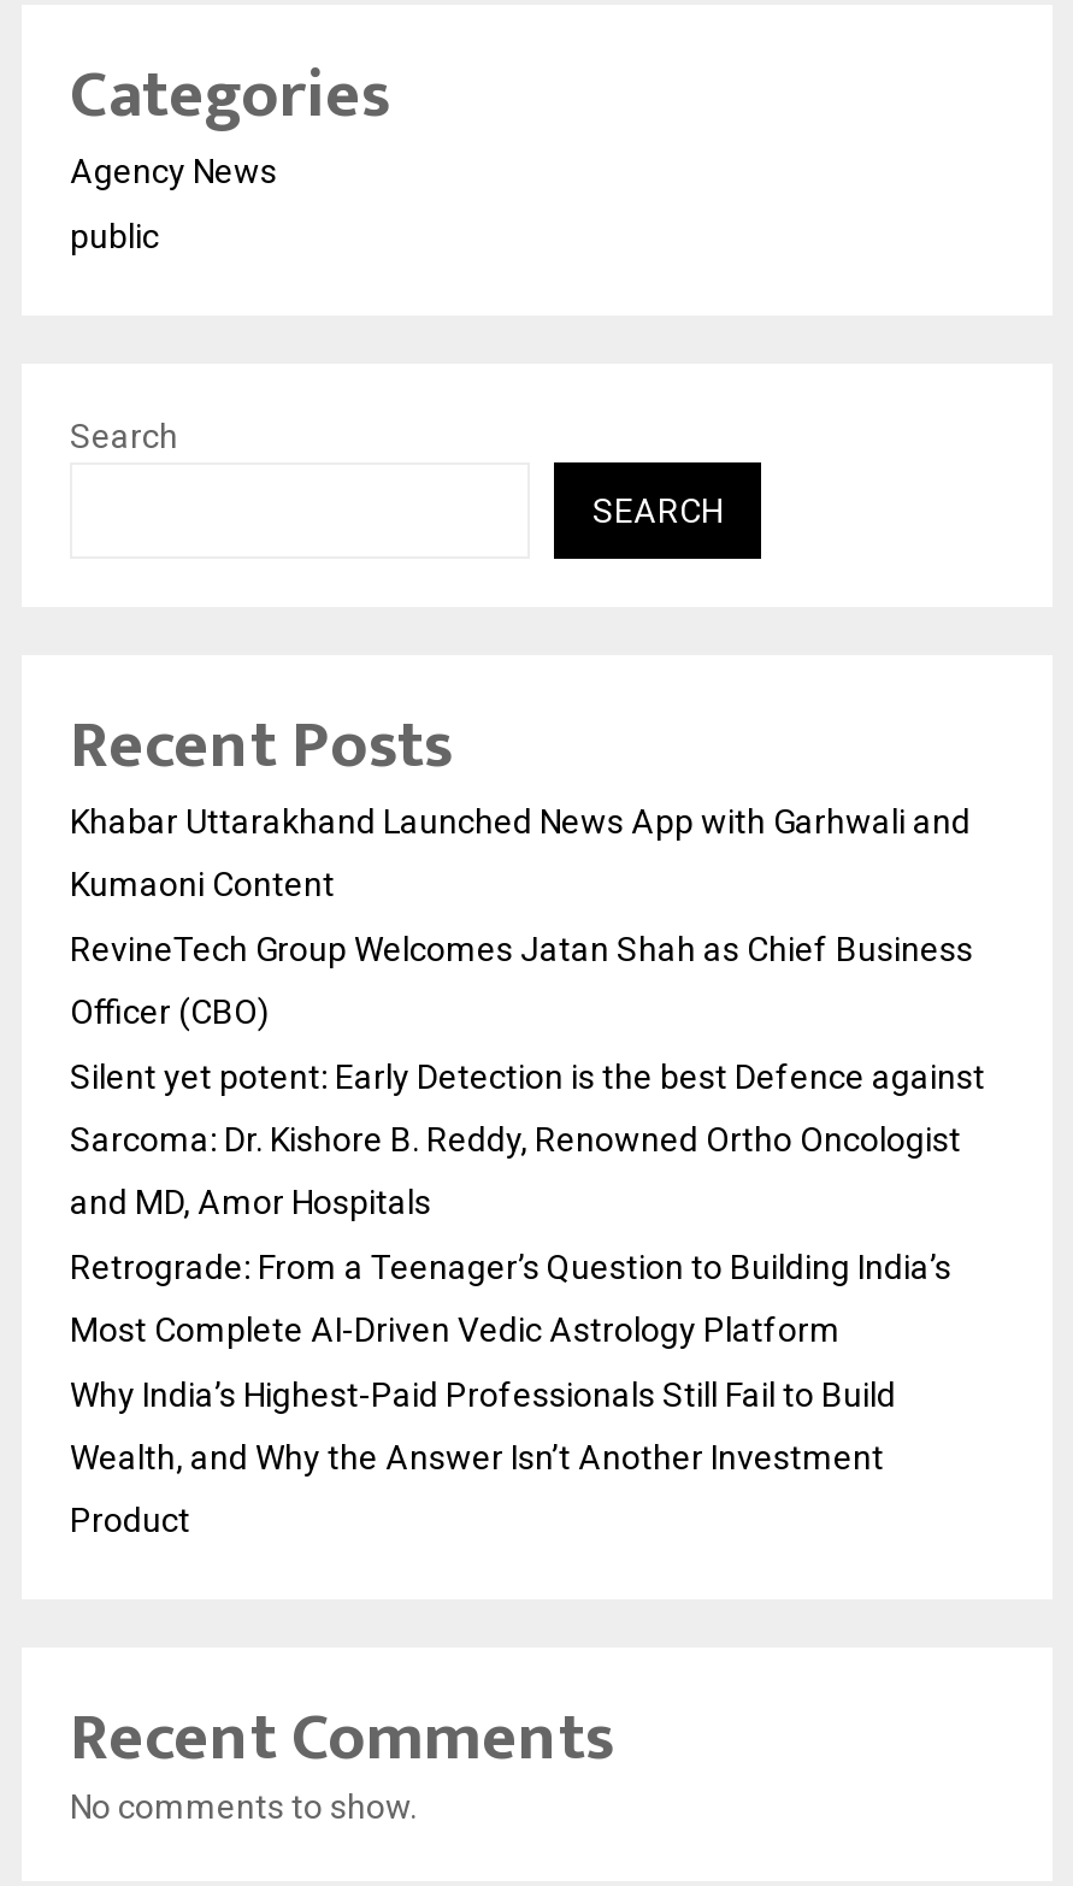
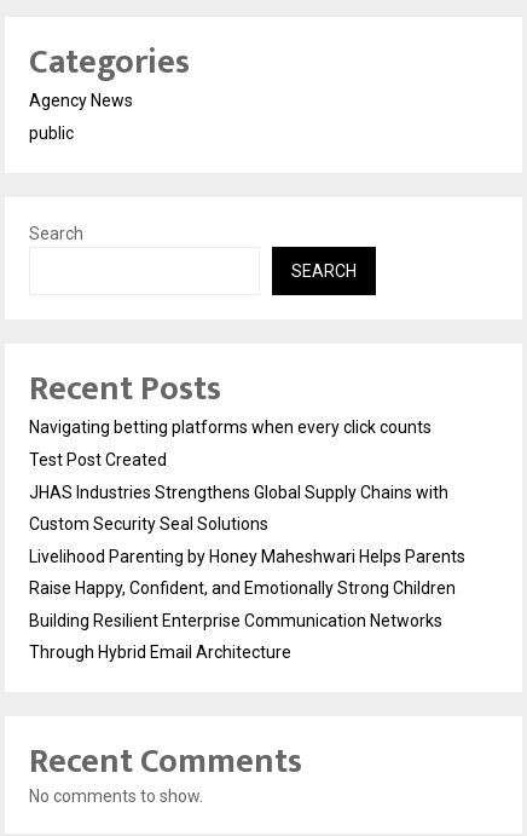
- Khabar Uttarakhand Launched News App with Garhwali and
- Kumaoni Content
- RevineTech Group Welcomes Jatan Shah as Chief Business
- Officer (CBO)
- Silent yet potent: Early Detection is the best Defence against
- Sarcoma: Dr. Kishore B. Reddy, Renowned Ortho Oncologist
- and MD, Amor Hospitals
- Retrograde: From a Teenager’s Question to Building India’s
- Most Complete AI-Driven Vedic Astrology Platform
- Why India’s Highest-Paid Professionals Still Fail to Build
- Wealth, and Why the Answer Isn’t Another Investment
- Product
+ Navigating betting platforms when every click counts
+ Test Post Created
+ JHAS Industries Strengthens Global Supply Chains with
+ Custom Security Seal Solutions
+ Livelihood Parenting by Honey Maheshwari Helps Parents
+ Raise Happy, Confident, and Emotionally Strong Children
+ Building Resilient Enterprise Communication Networks
+ Through Hybrid Email Architecture
